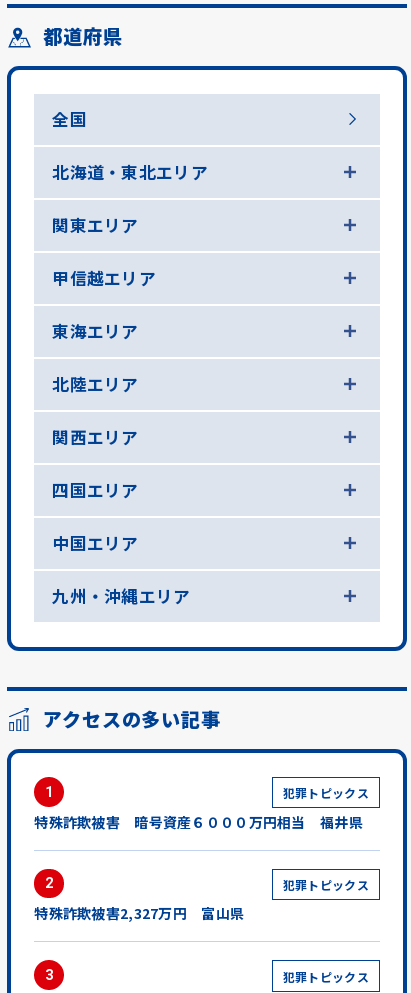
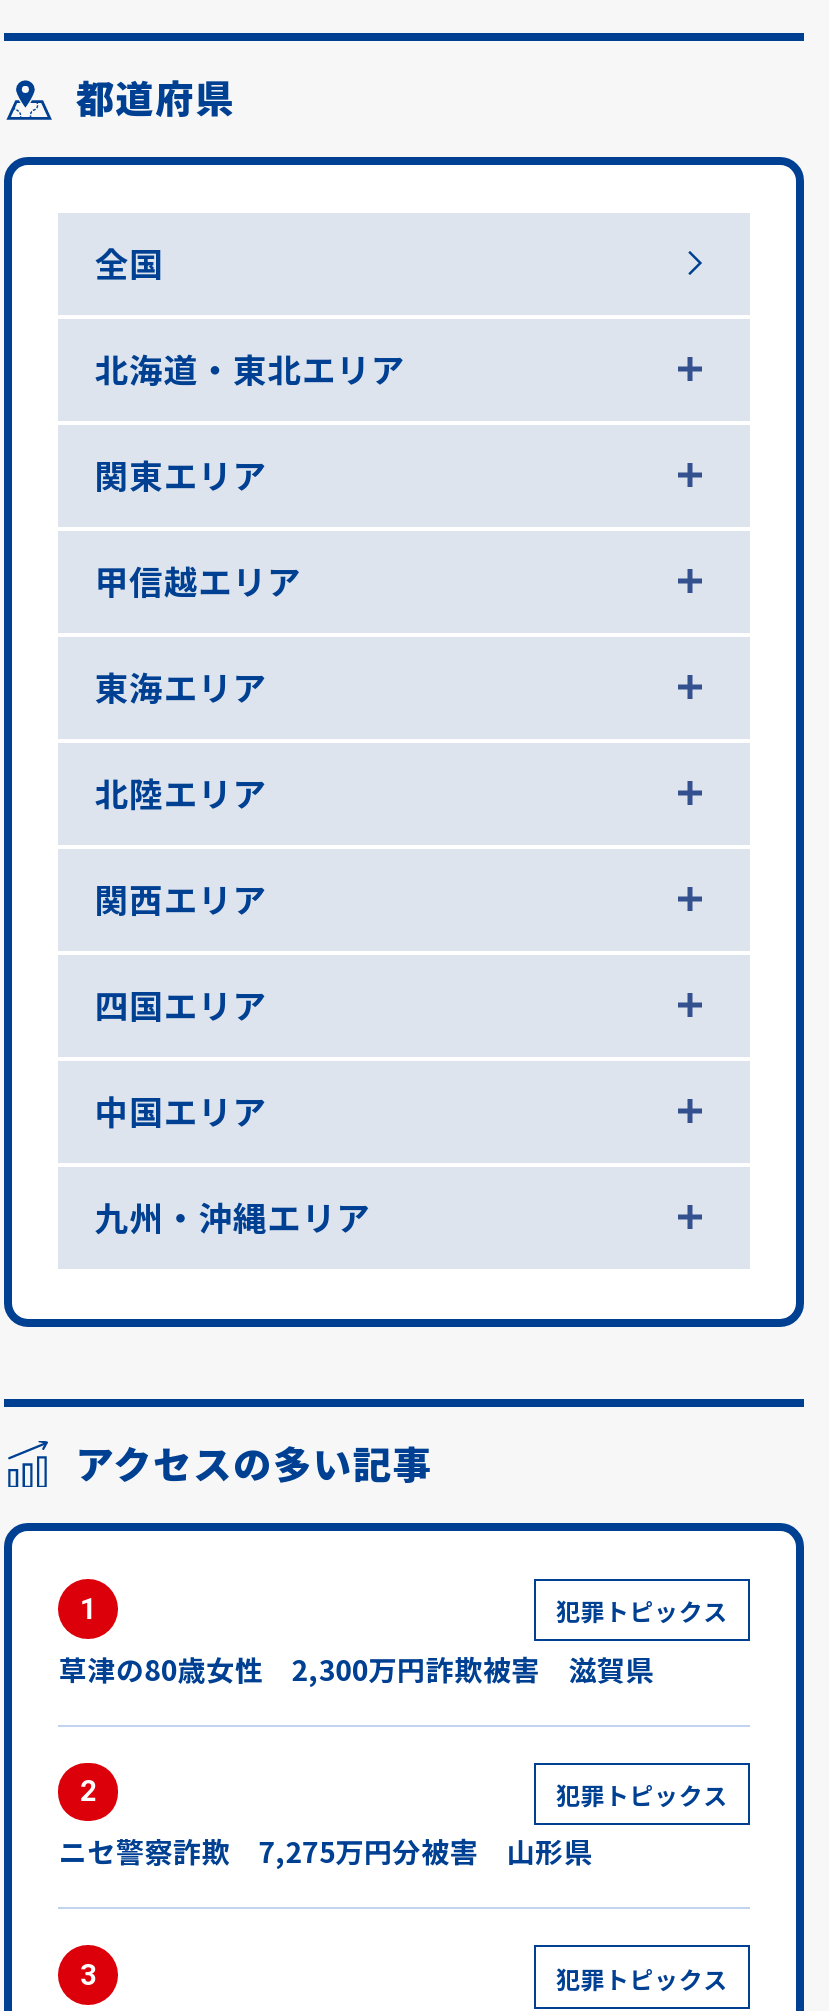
- 特殊詐欺被害 暗号資産６０００万円相当 福井県
+ 草津の80歳女性 2,300万円詐欺被害 滋賀県

- 特殊詐欺被害2,327万円 富山県
+ ニセ警察詐欺 7,275万円分被害 山形県
